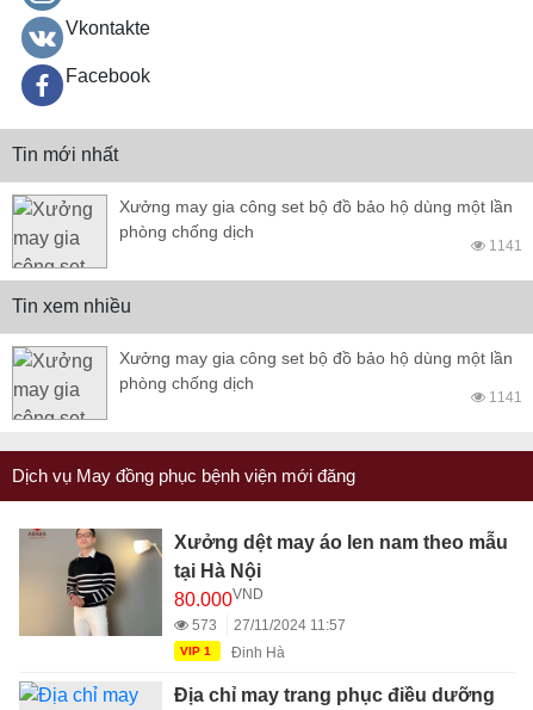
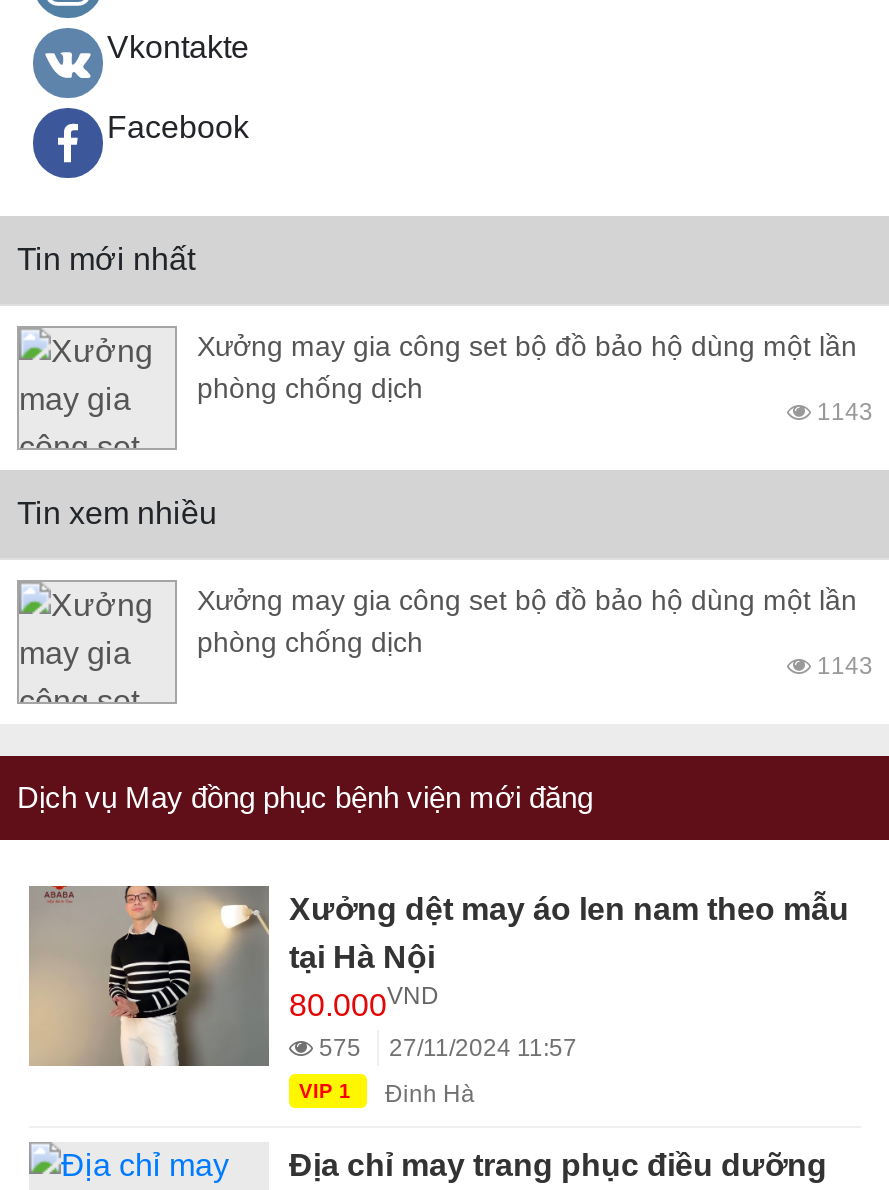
- 1141
+ 1143

- 1141
+ 1143

- 573 27/11/2024 11:57
+ 575 27/11/2024 11:57
